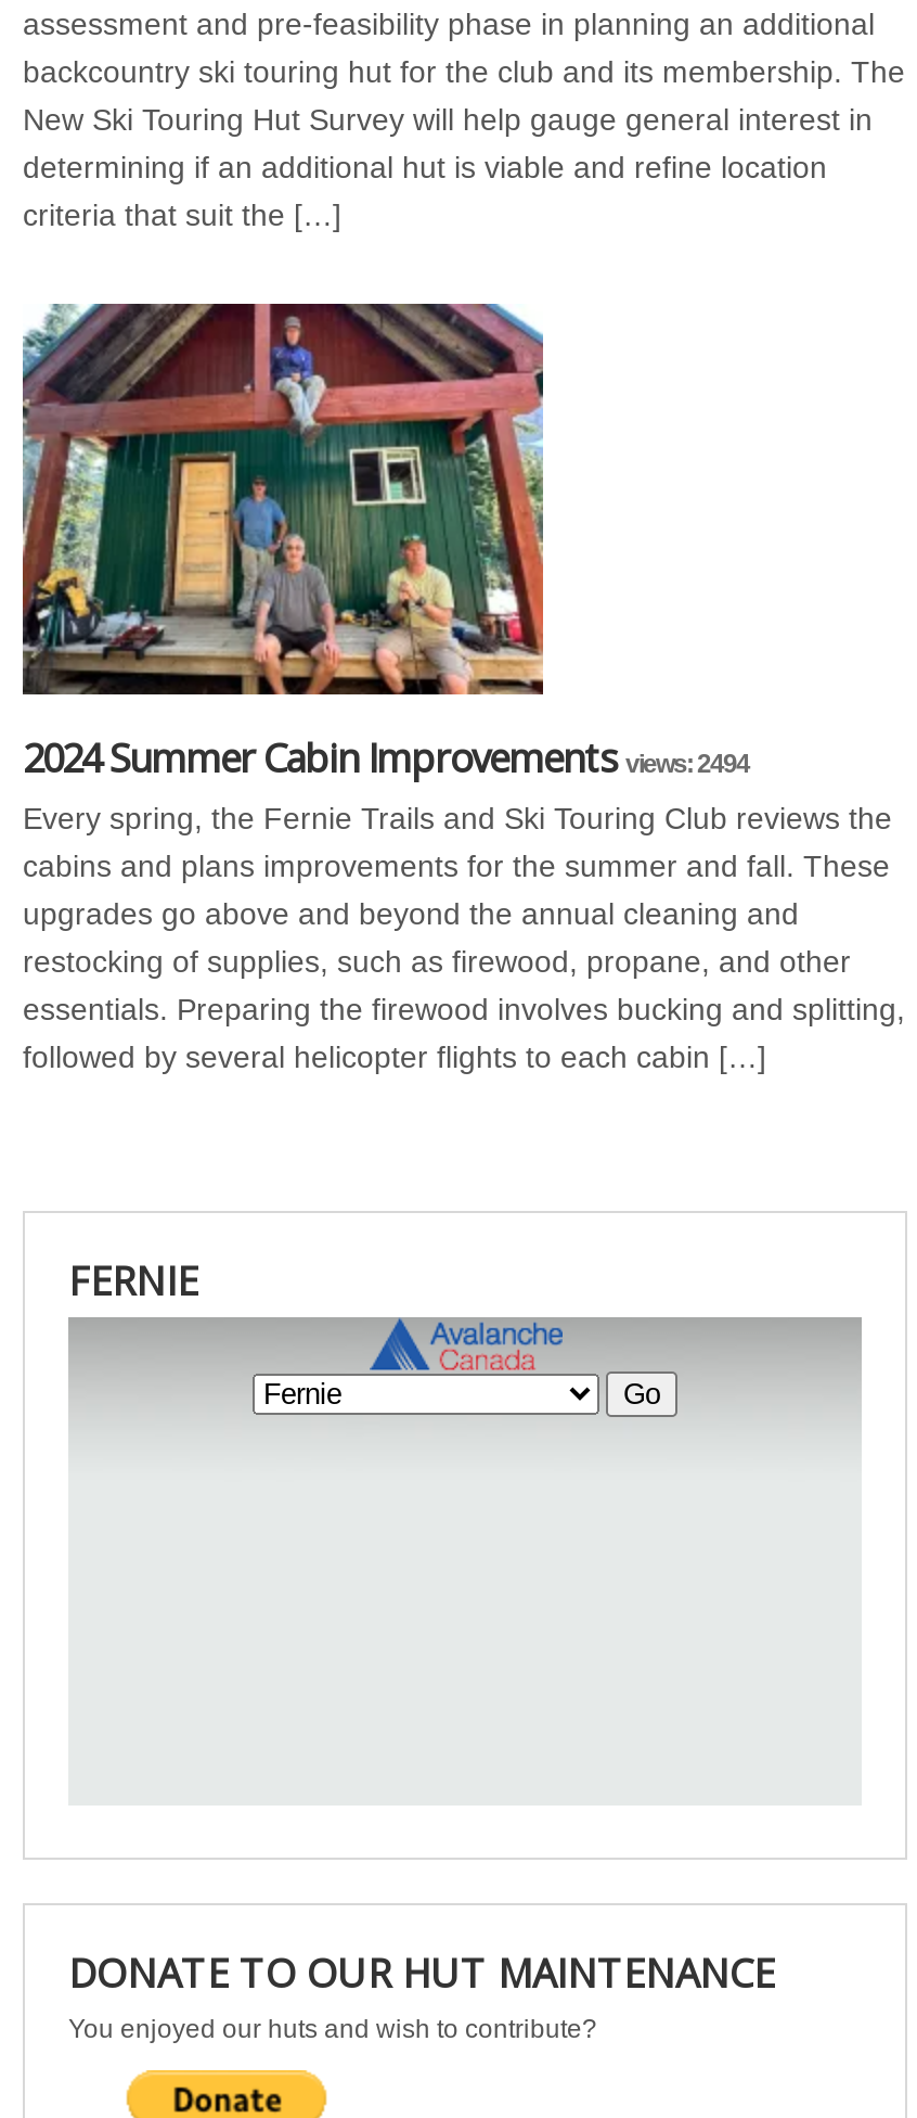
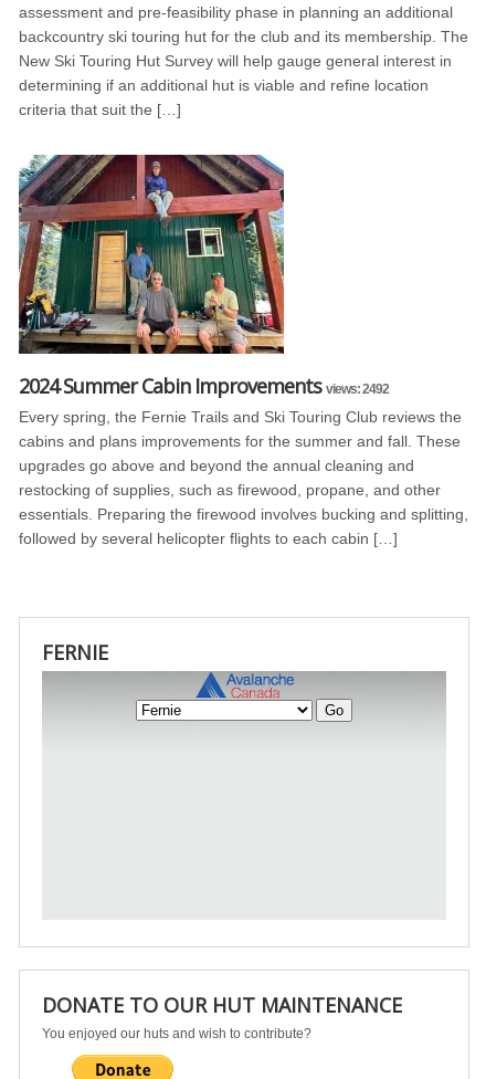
- 2024 Summer Cabin Improvements views: 2494
+ 2024 Summer Cabin Improvements views: 2492
